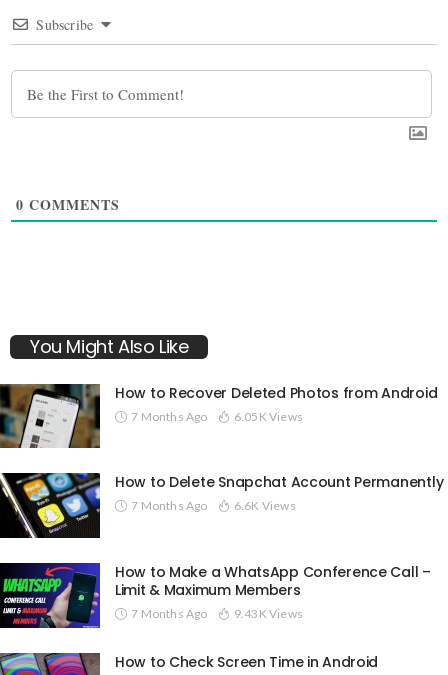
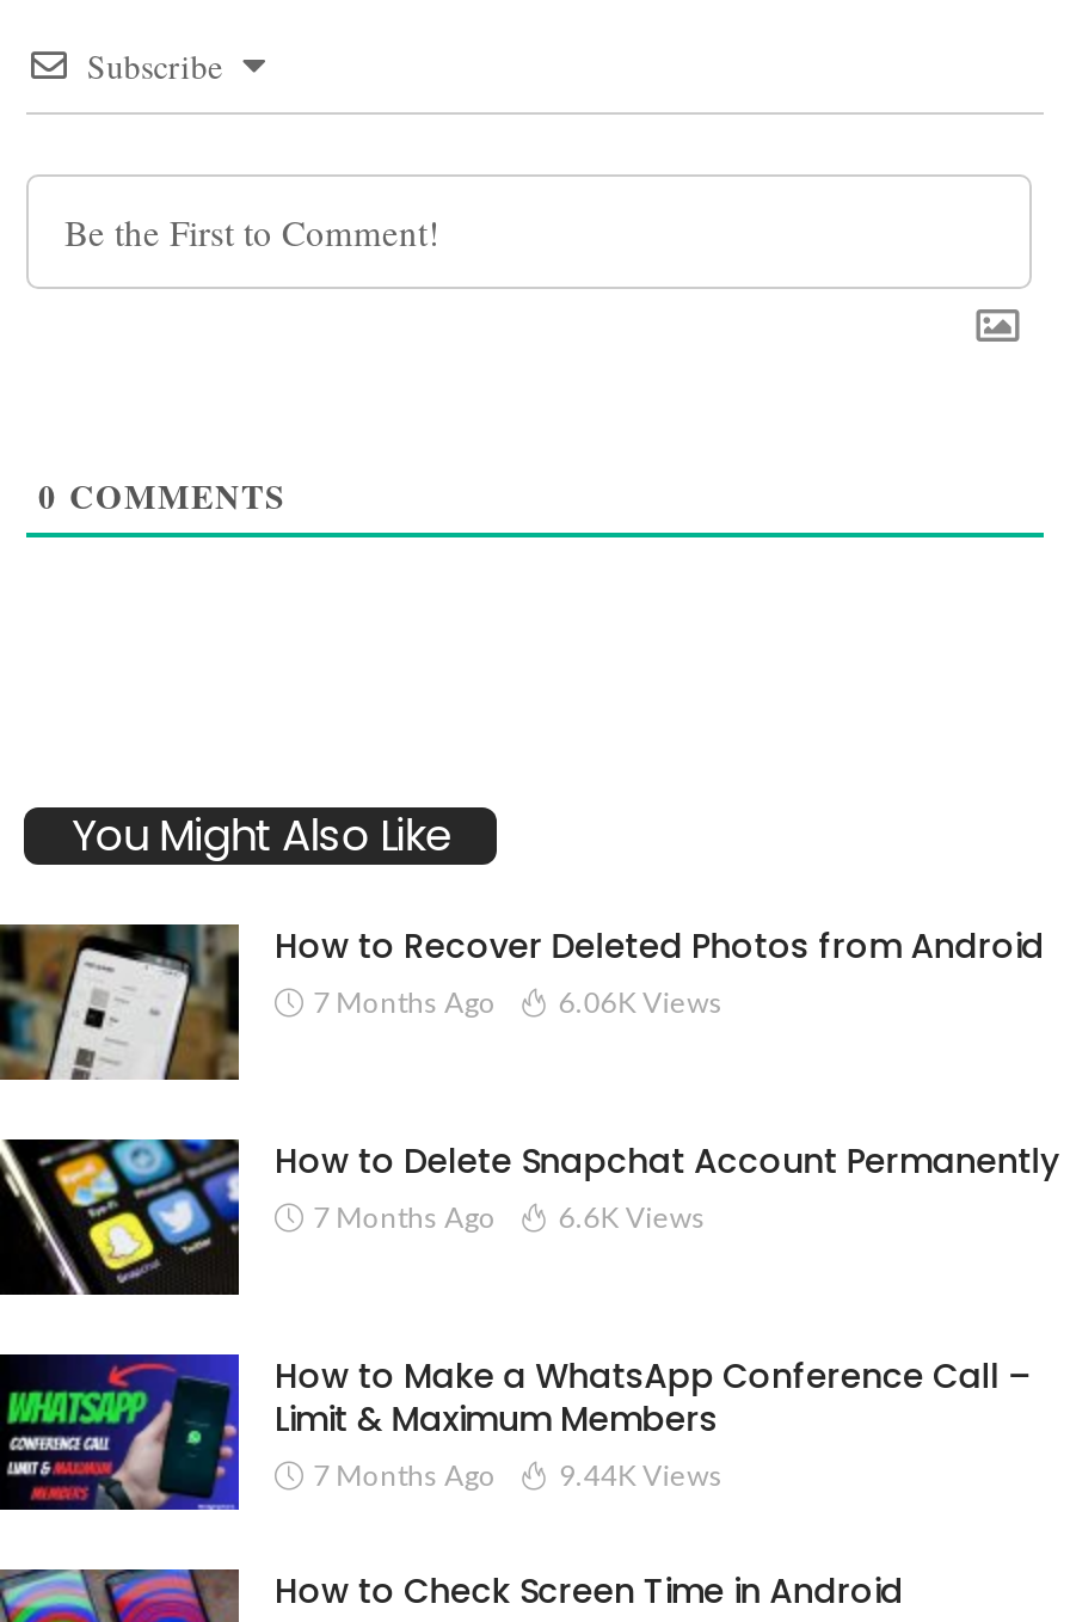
- 7 Months Ago 6.05K Views
+ 7 Months Ago 6.06K Views

- 7 Months Ago 9.43K Views
+ 7 Months Ago 9.44K Views
